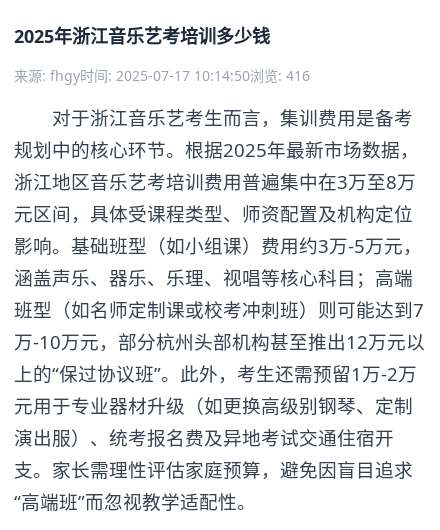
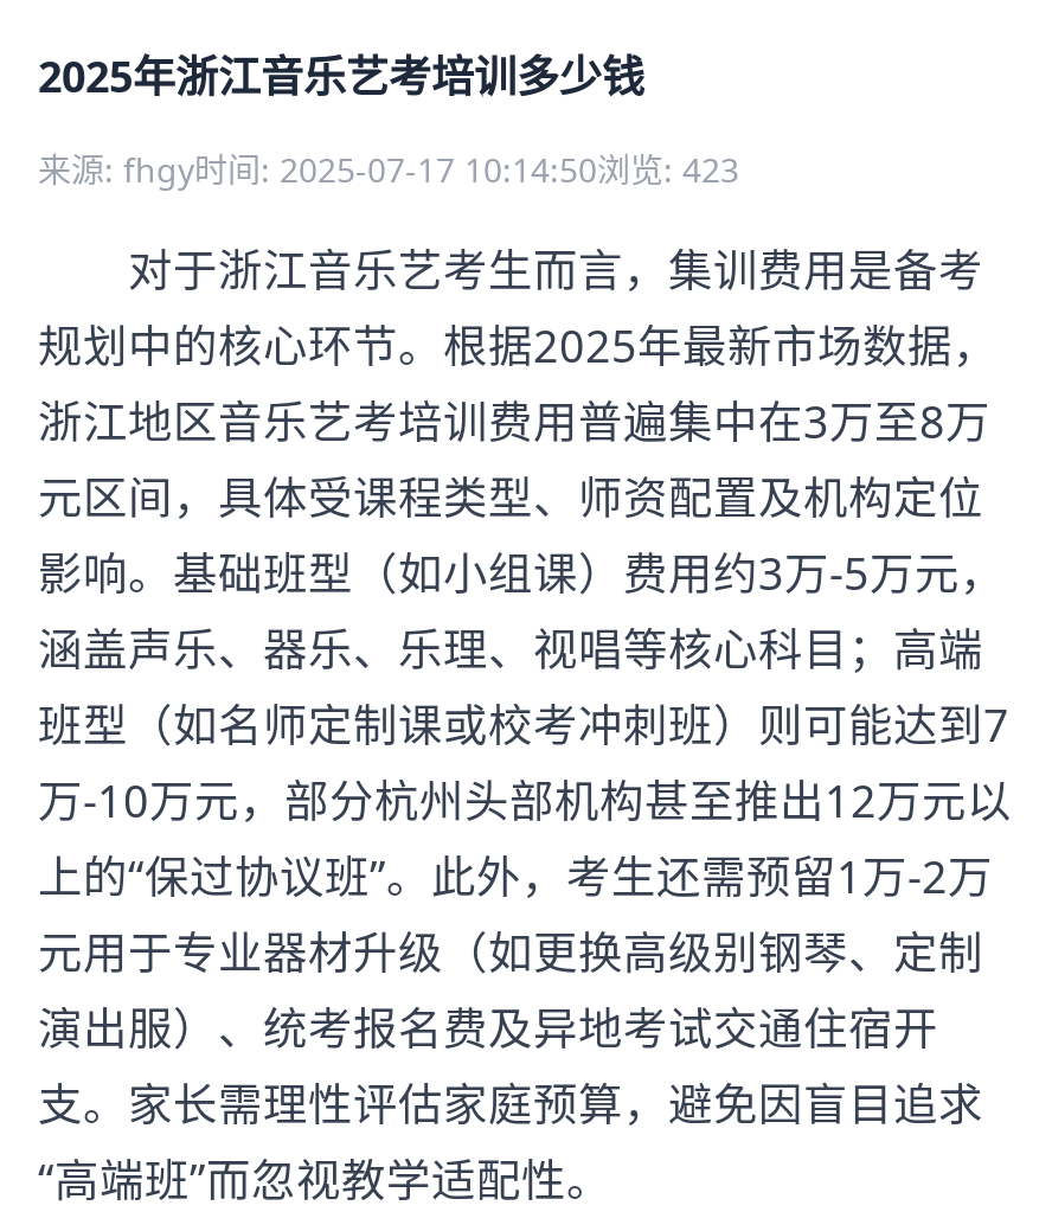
- 来源: fhgy时间: 2025-07-17 10:14:50浏览: 416
+ 来源: fhgy时间: 2025-07-17 10:14:50浏览: 423
